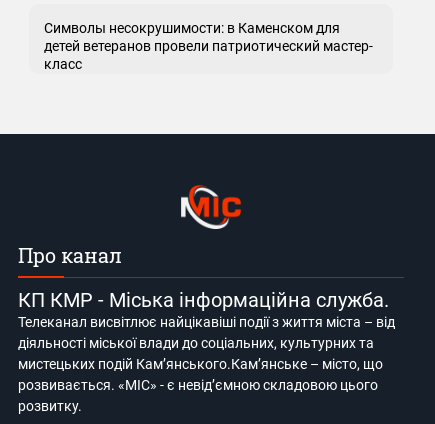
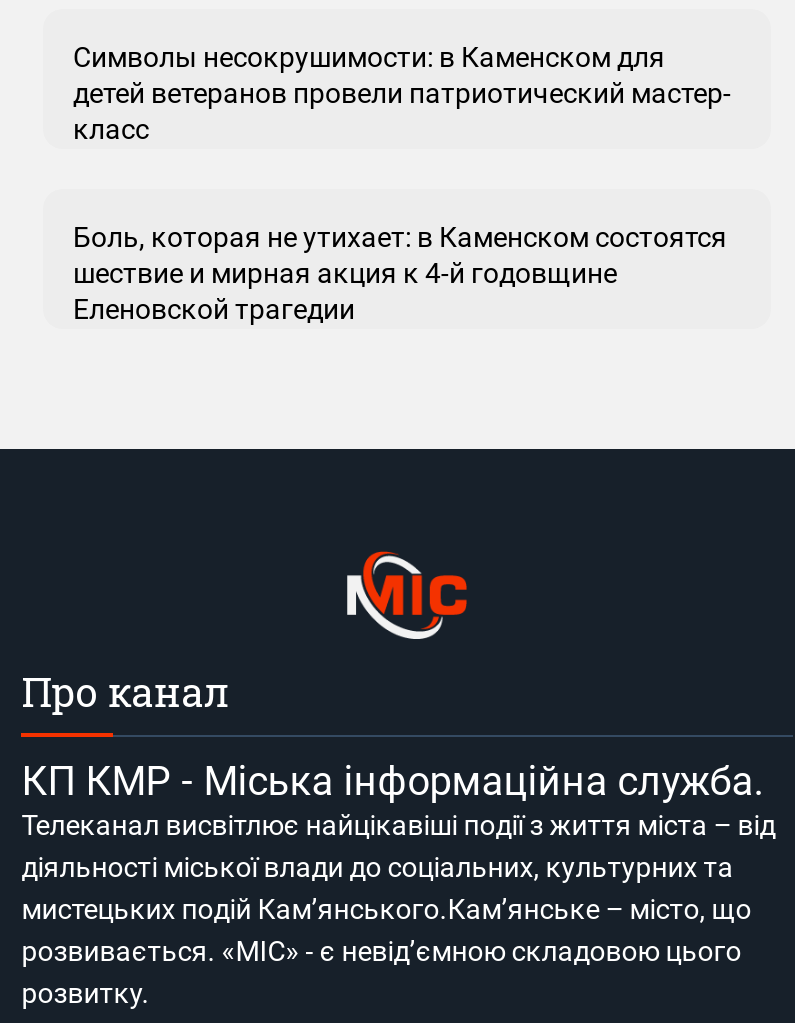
+ Боль, которая не утихает: в Каменском состоятся
+ шествие и мирная акция к 4-й годовщине
+ Еленовской трагедии
